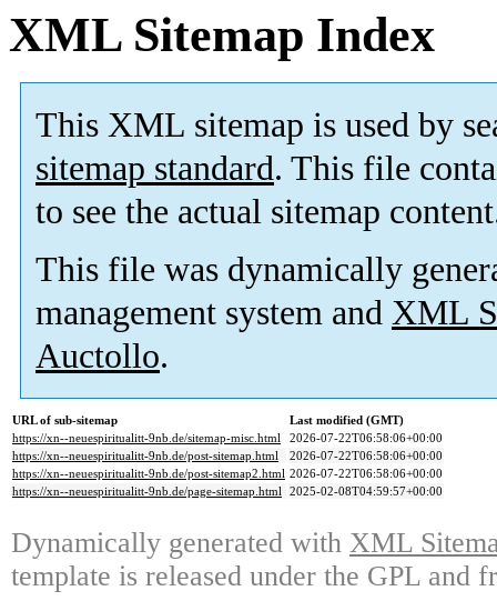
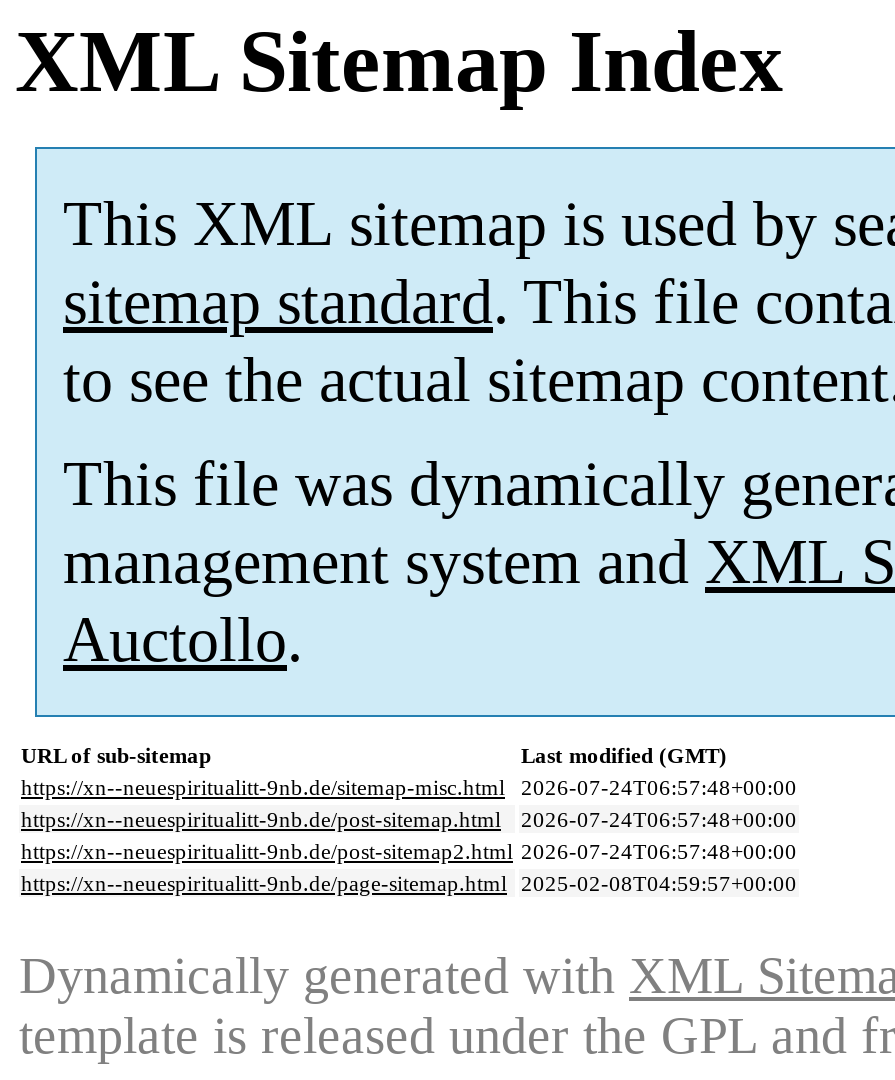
- https://xn--neuespiritualitt-9nb.de/sitemap-misc.html 2026-07-22T06:58:06+00:00
+ https://xn--neuespiritualitt-9nb.de/sitemap-misc.html 2026-07-24T06:57:48+00:00

- 2026-07-22T06:58:06+00:00
- https://xn--neuespiritualitt-9nb.de/post-sitemap2.html 2026-07-22T06:58:06+00:00
+ 2026-07-24T06:57:48+00:00
+ https://xn--neuespiritualitt-9nb.de/post-sitemap2.html 2026-07-24T06:57:48+00:00
